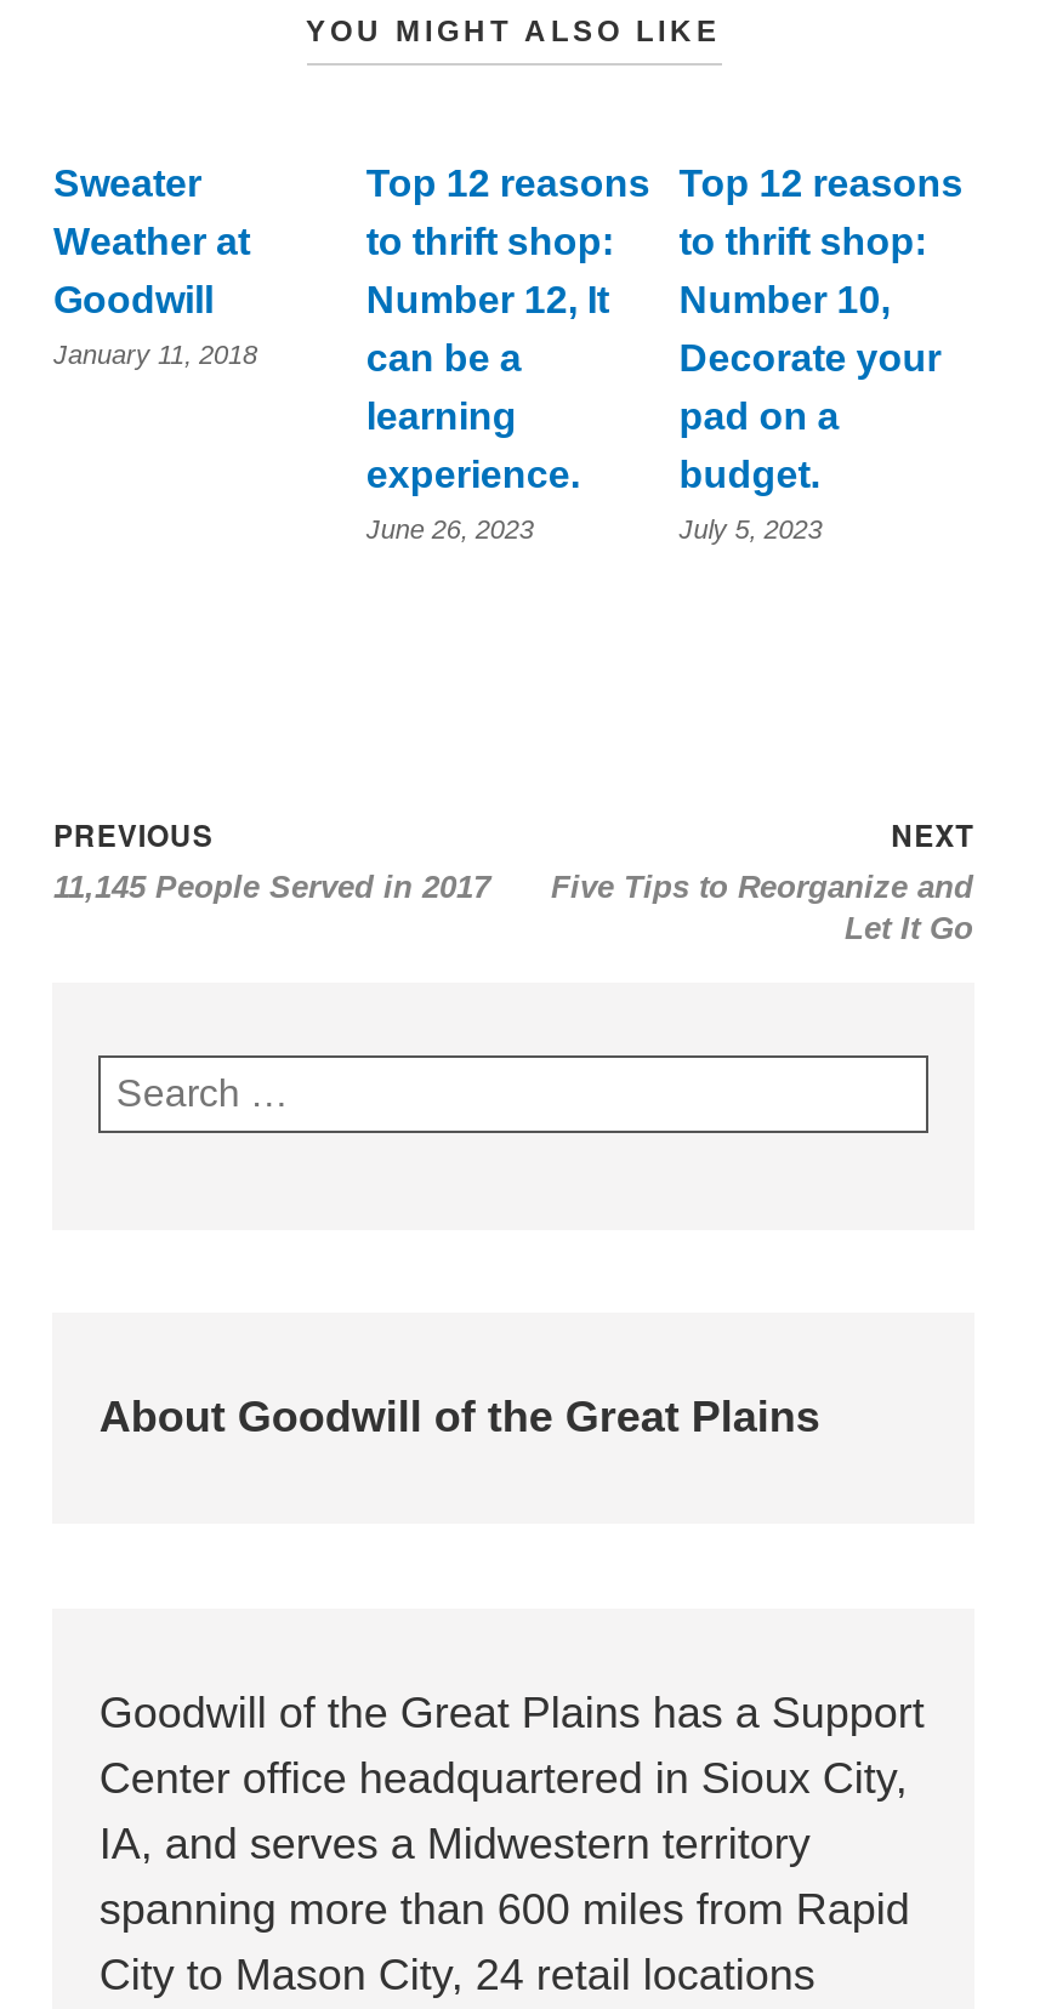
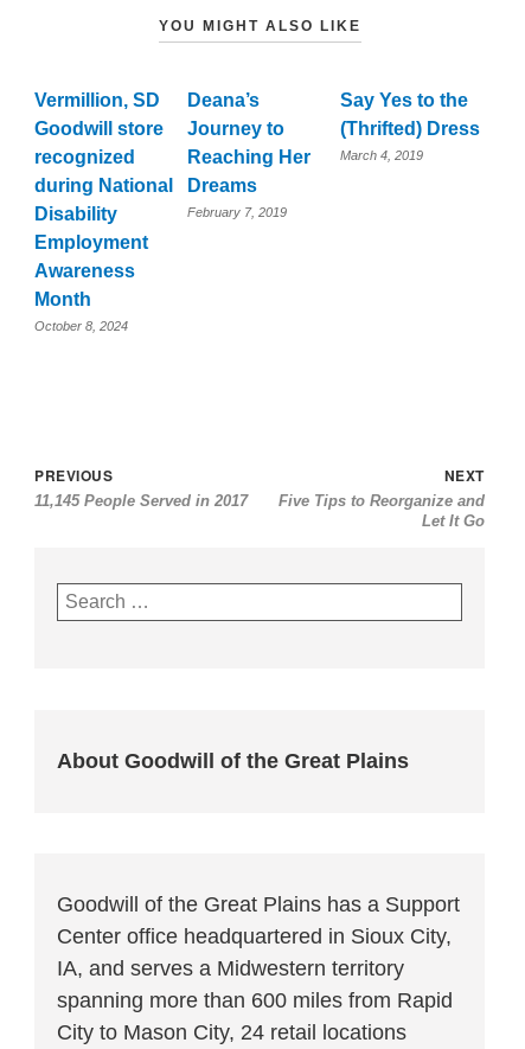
- Sweater
- Weather at
- Goodwill
+ Vermillion, SD
+ Goodwill store
+ recognized
+ during National
+ Disability
+ Employment
+ Awareness
+ Month

- Top 12 reasons
- to thrift shop:
- Number 12, It
- can be a
- learning
- experience.
+ Deana’s
+ Journey to
+ Reaching Her
+ Dreams

- Top 12 reasons
- to thrift shop:
- Number 10,
- Decorate your
- pad on a
- budget.
+ Say Yes to the
+ (Thrifted) Dress

- January 11, 2018
+ October 8, 2024

- June 26, 2023
+ February 7, 2019

- July 5, 2023
+ March 4, 2019
